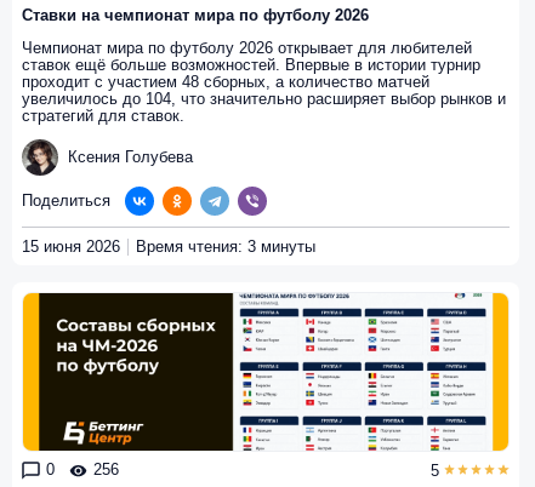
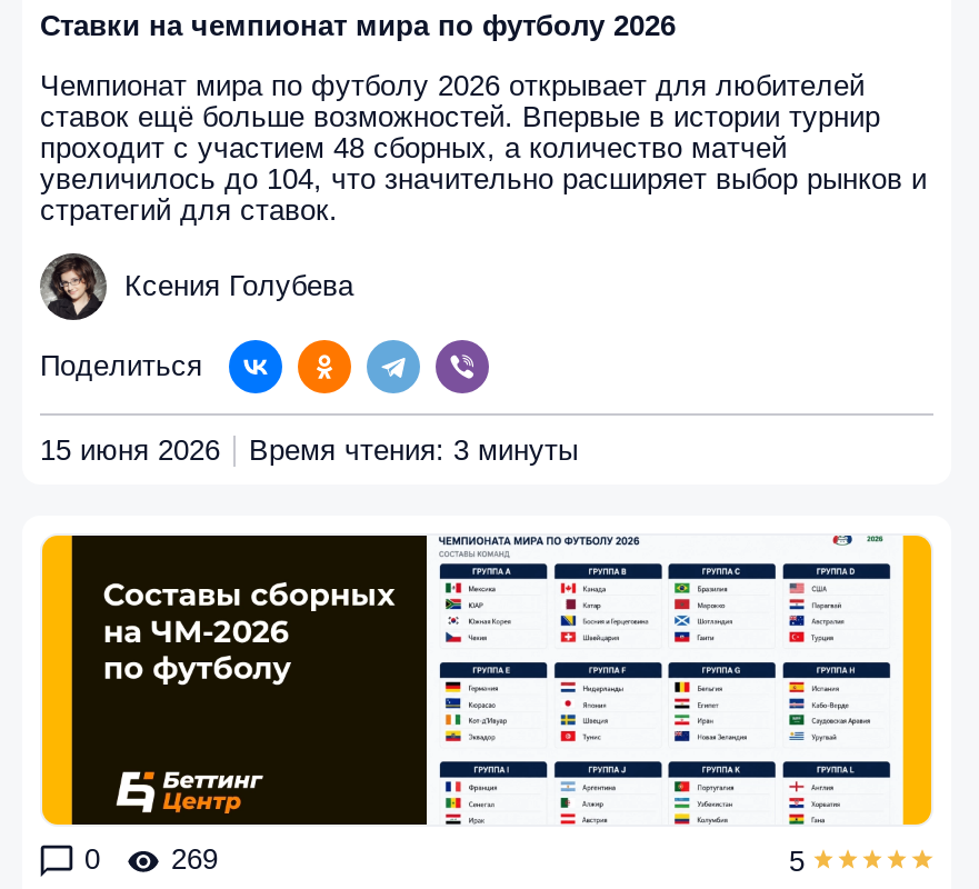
- 256
+ 269
